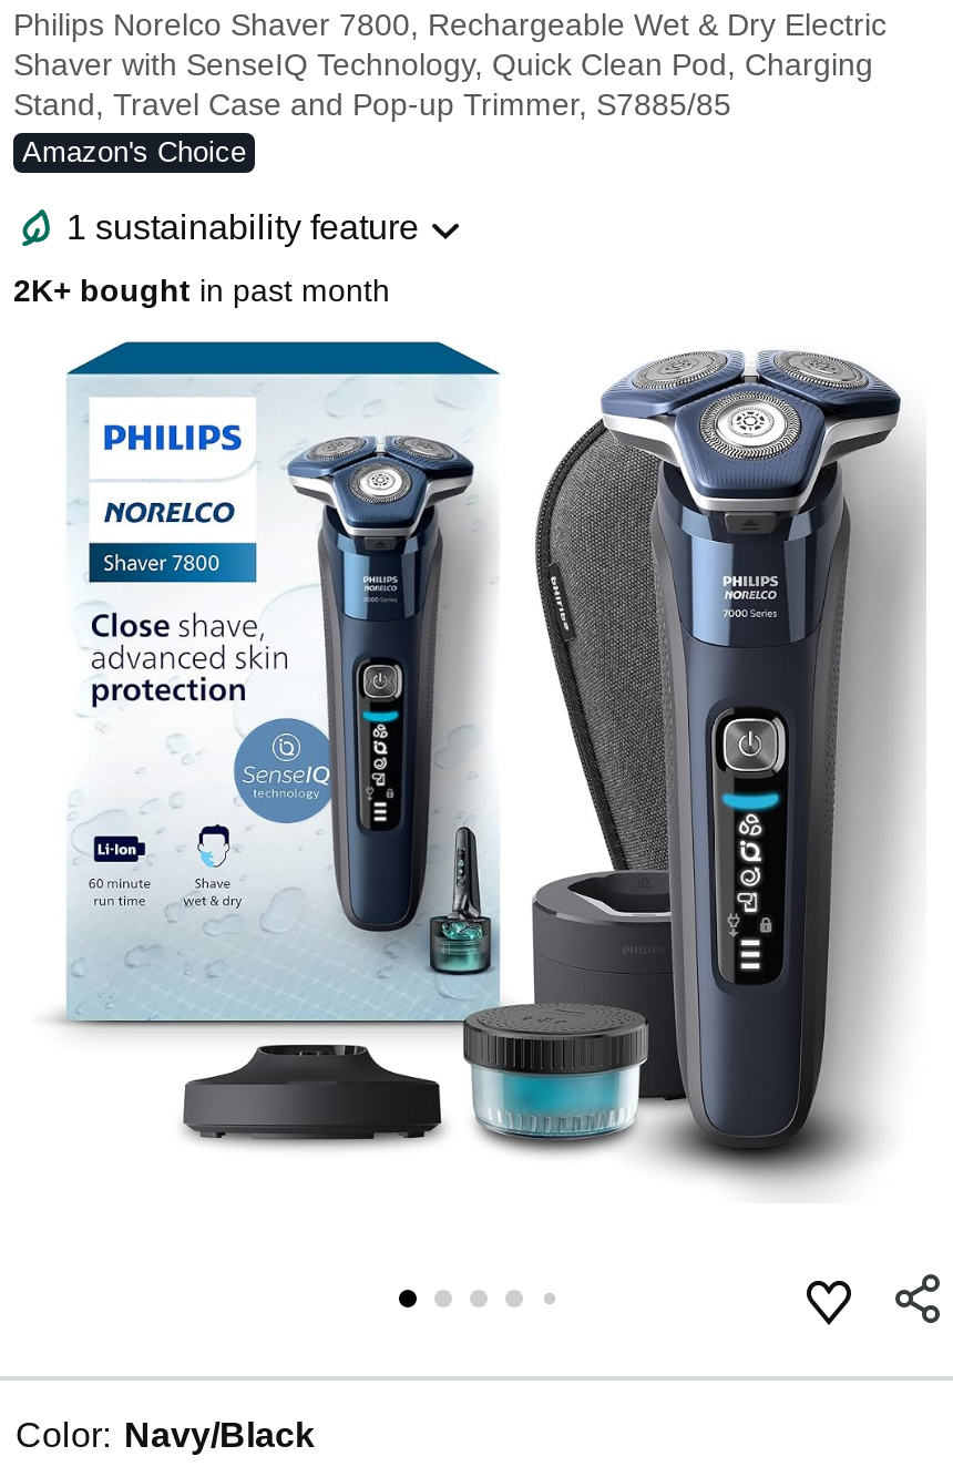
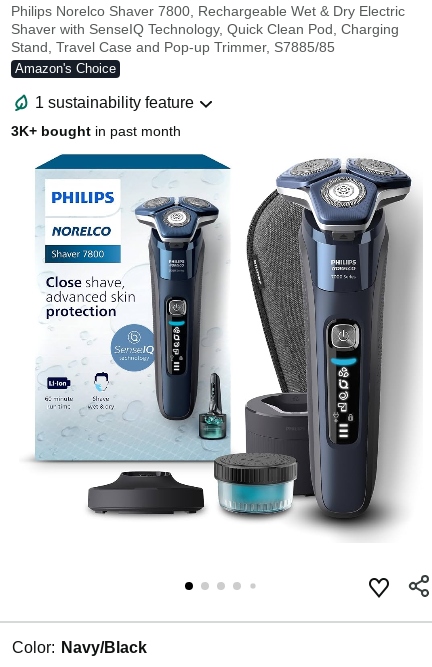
- 2K+ bought in past month
+ 3K+ bought in past month
